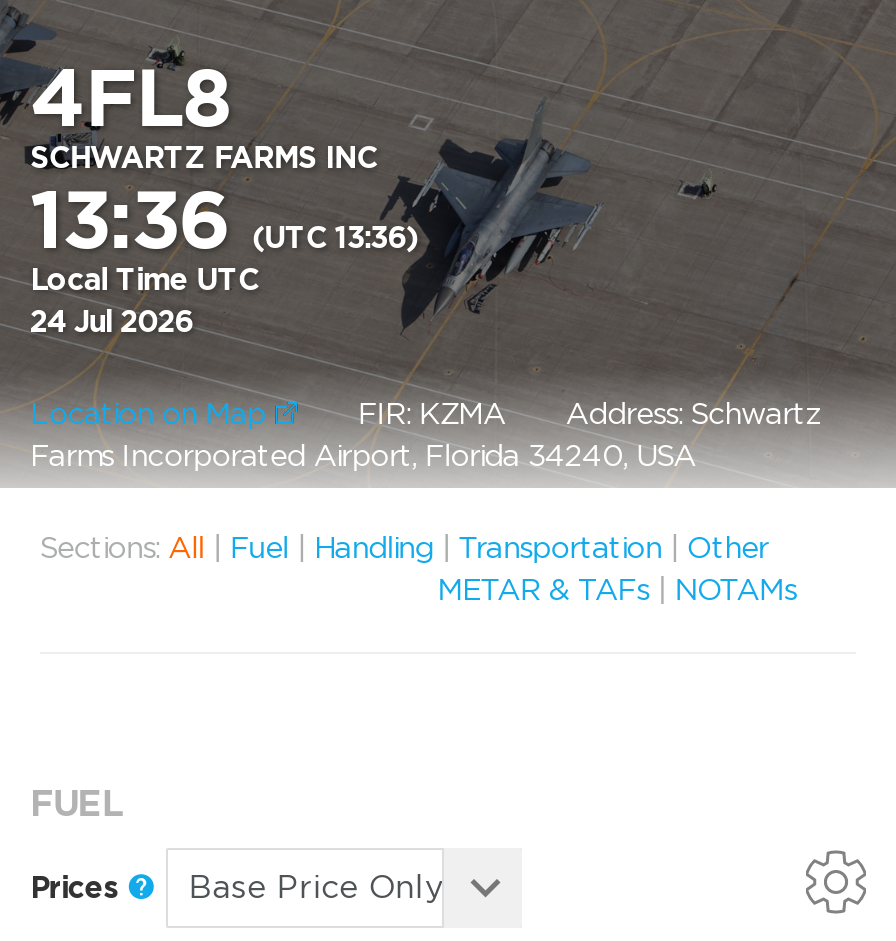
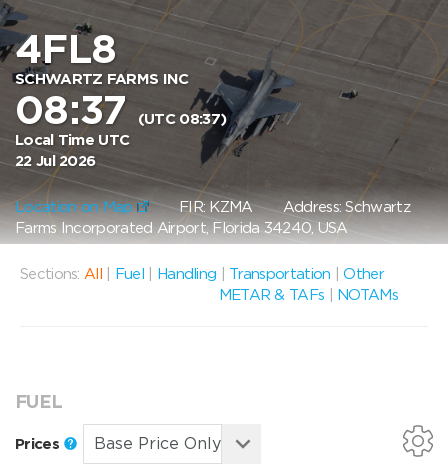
- 13:36 (UTC 13:36)
+ 08:37 (UTC 08:37)

- 24 Jul 2026
+ 22 Jul 2026
